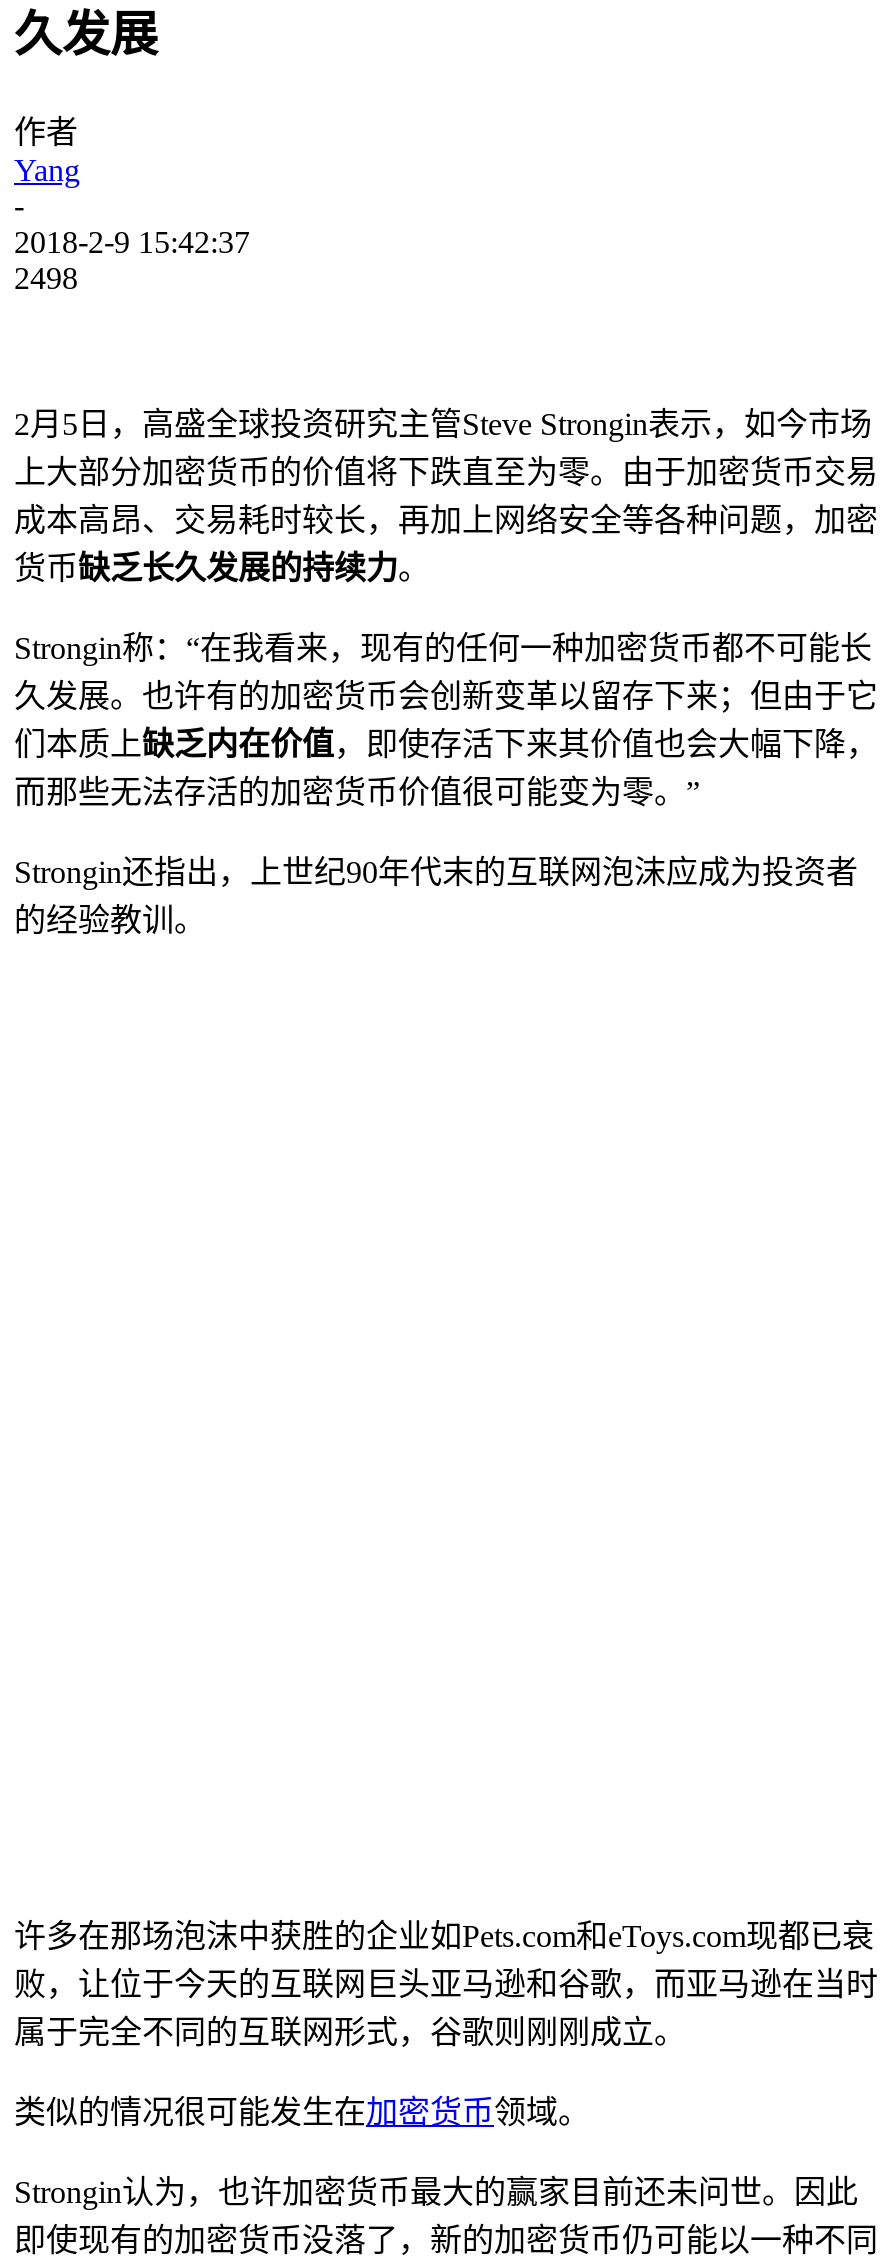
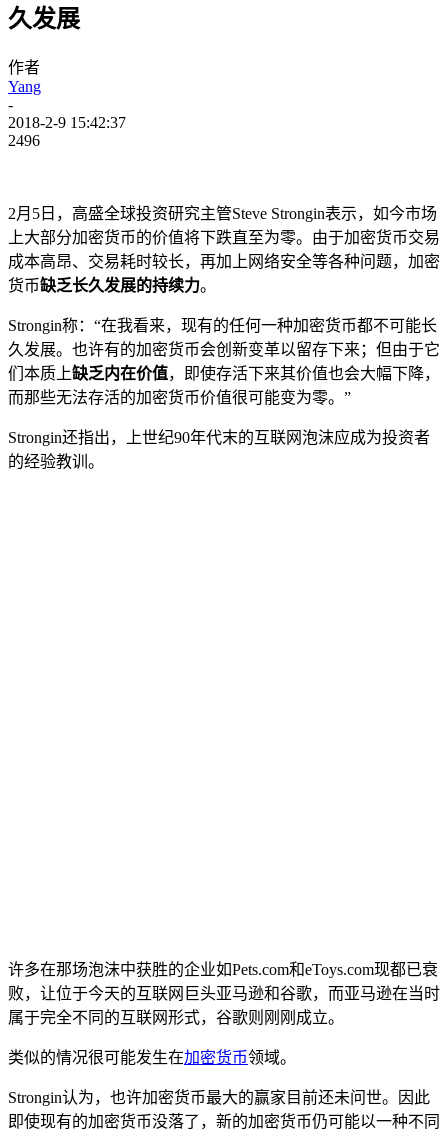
- 2498
+ 2496
